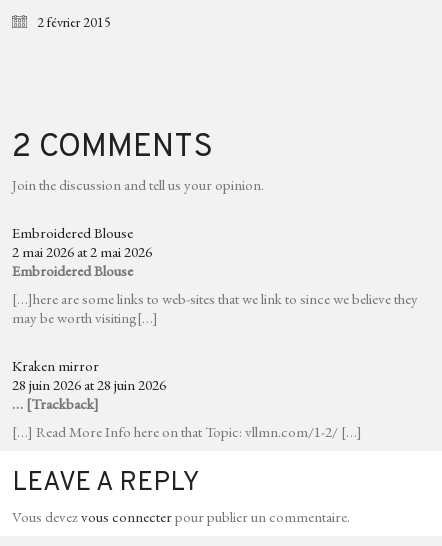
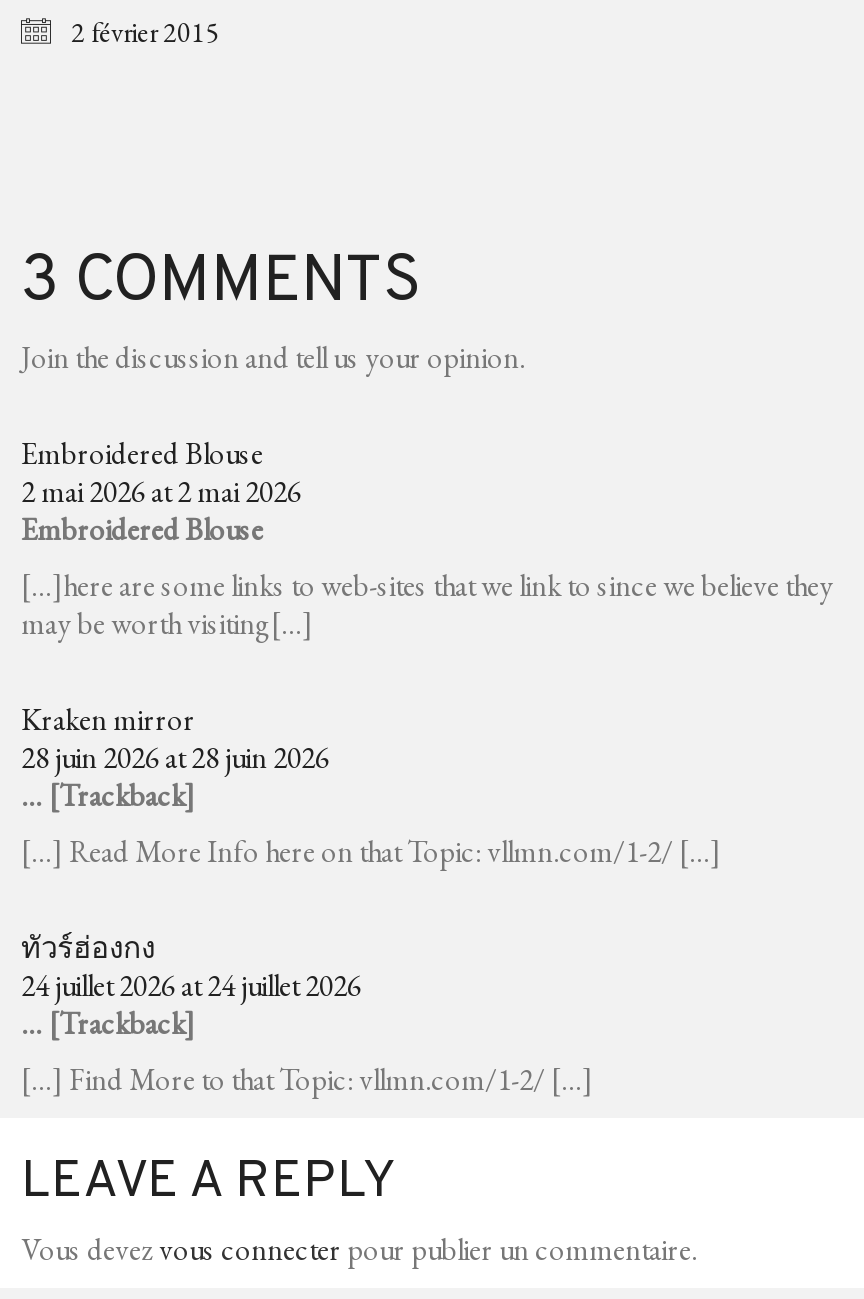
- 2 COMMENTS
+ 3 COMMENTS

+ ทัวร์ฮ่องกง
+ 24 juillet 2026 at 24 juillet 2026
+ … [Trackback]
+ […] Find More to that Topic: vllmn.com/1-2/ […]
